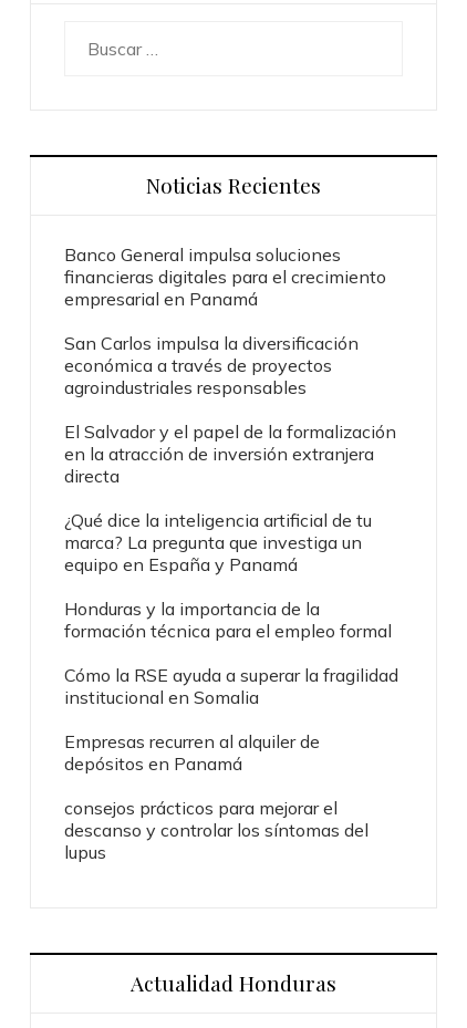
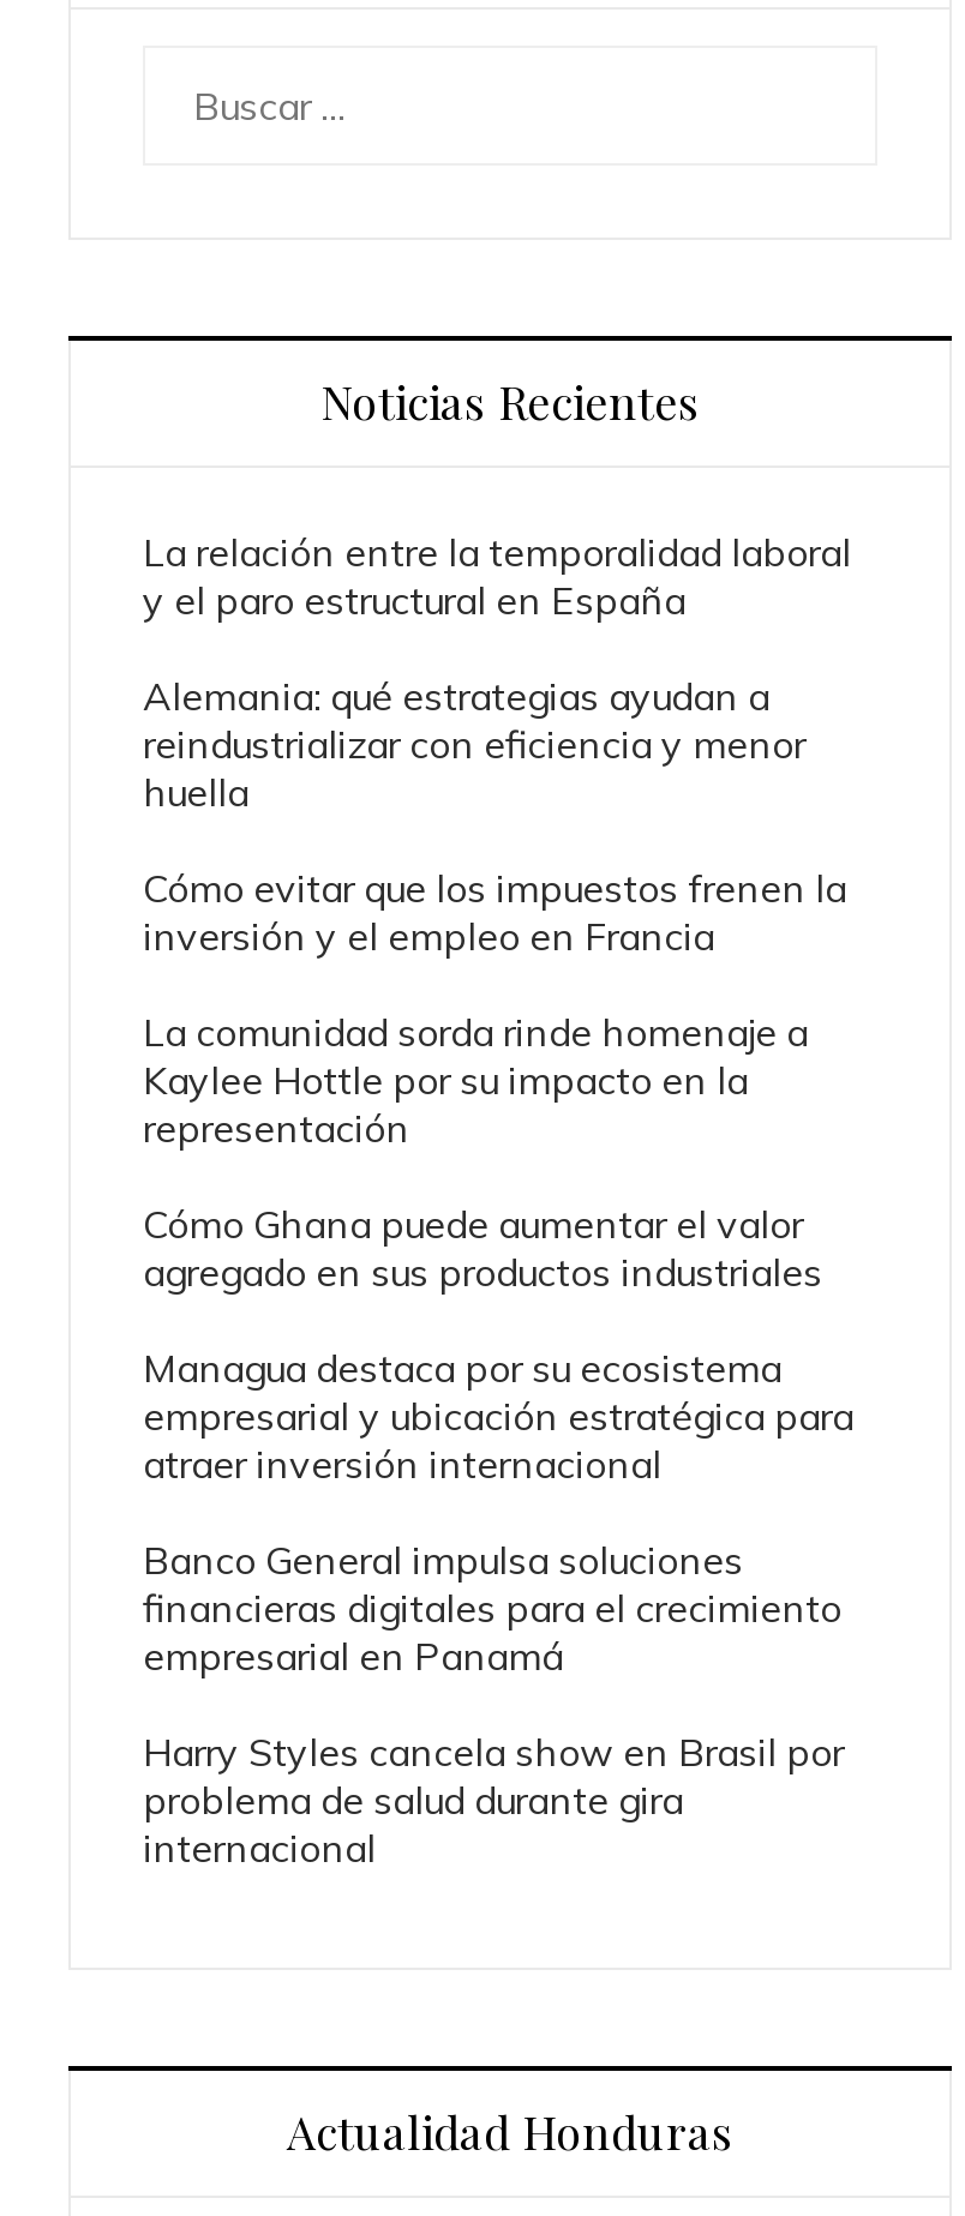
+ La relación entre la temporalidad laboral
+ y el paro estructural en España
+ Alemania: qué estrategias ayudan a
+ reindustrializar con eficiencia y menor
+ huella
+ Cómo evitar que los impuestos frenen la
+ inversión y el empleo en Francia
+ La comunidad sorda rinde homenaje a
+ Kaylee Hottle por su impacto en la
+ representación
+ Cómo Ghana puede aumentar el valor
+ agregado en sus productos industriales
+ Managua destaca por su ecosistema
+ empresarial y ubicación estratégica para
+ atraer inversión internacional

moved down: Banco General impulsa soluciones | financieras digitales para el crecimiento | empresarial en Panamá

- San Carlos impulsa la diversificación
- económica a través de proyectos
- agroindustriales responsables
- El Salvador y el papel de la formalización
- en la atracción de inversión extranjera
- directa
- ¿Qué dice la inteligencia artificial de tu
- marca? La pregunta que investiga un
- equipo en España y Panamá
- Honduras y la importancia de la
- formación técnica para el empleo formal
- Cómo la RSE ayuda a superar la fragilidad
- institucional en Somalia
- Empresas recurren al alquiler de
- depósitos en Panamá
- consejos prácticos para mejorar el
- descanso y controlar los síntomas del
- lupus
+ Harry Styles cancela show en Brasil por
+ problema de salud durante gira
+ internacional
